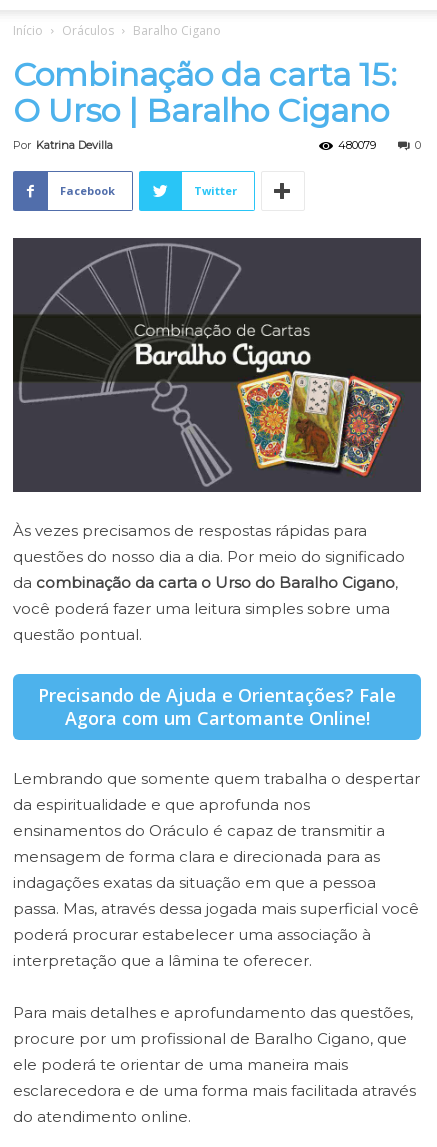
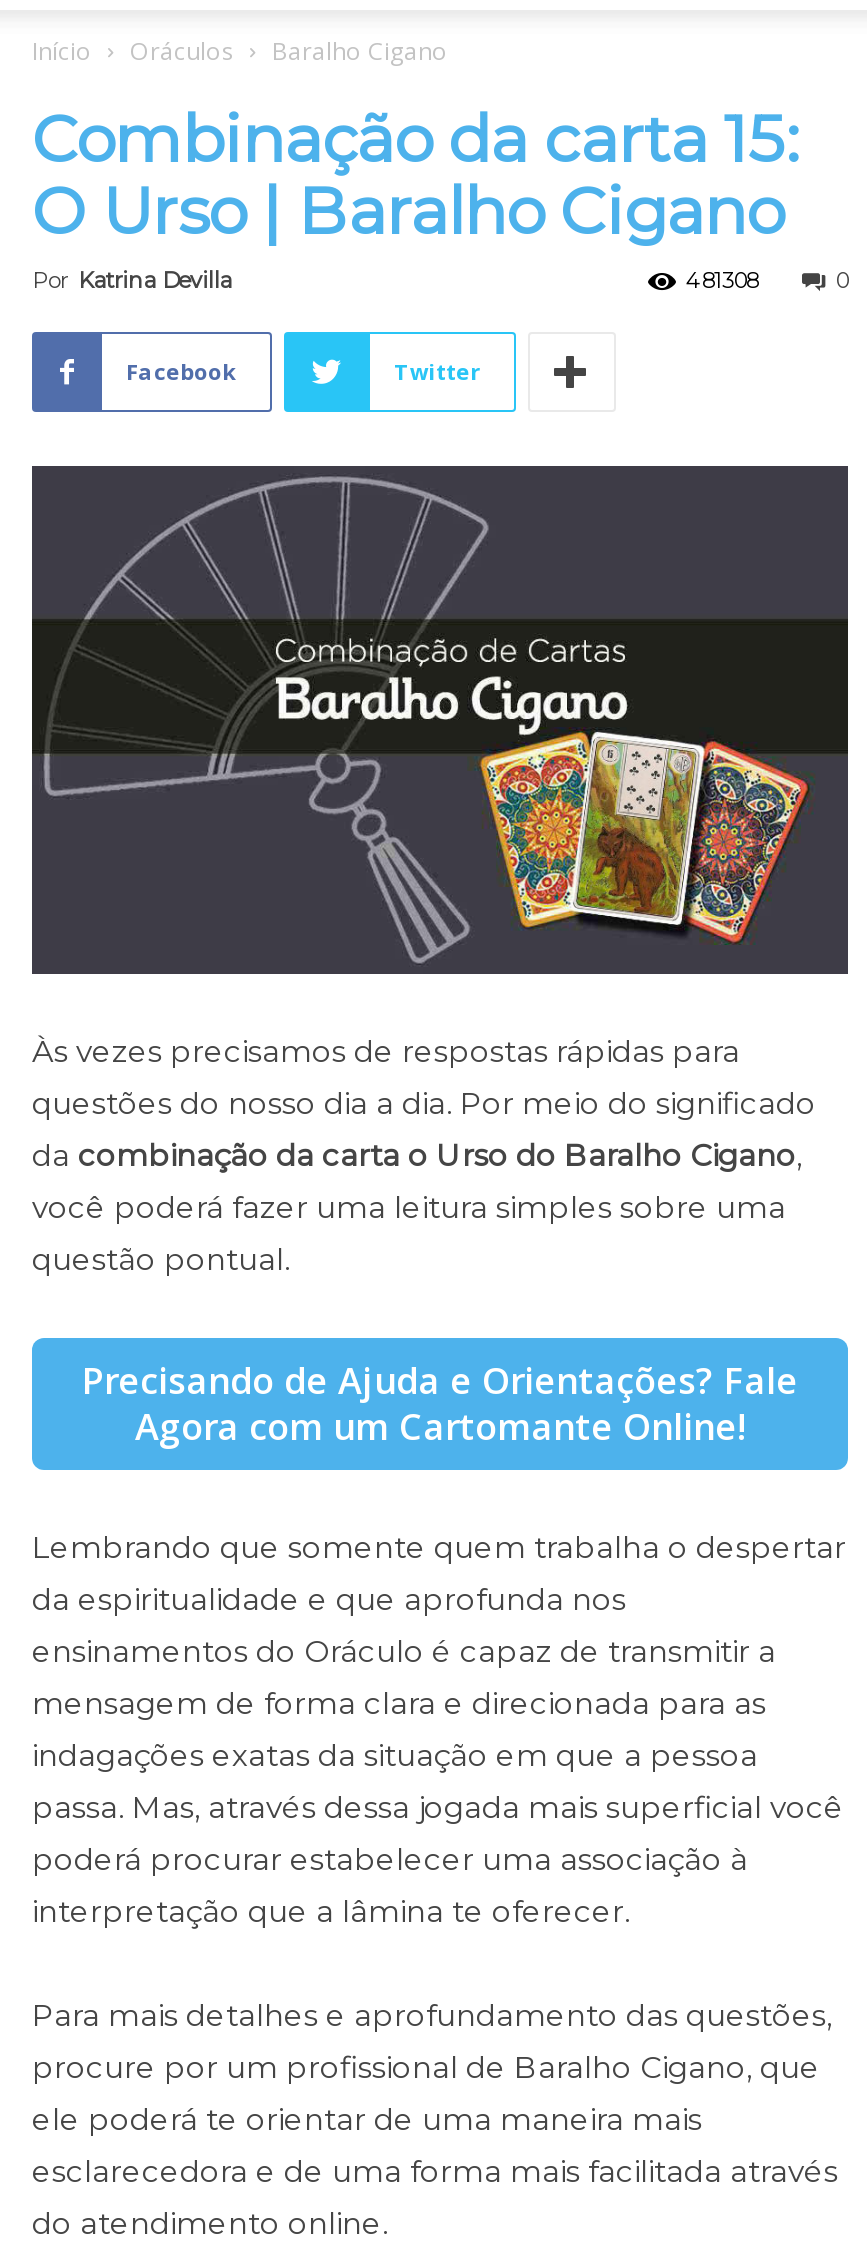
- 480079
+ 481308
